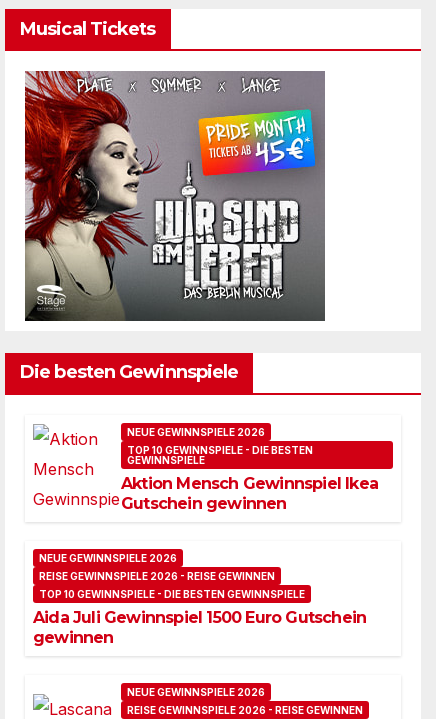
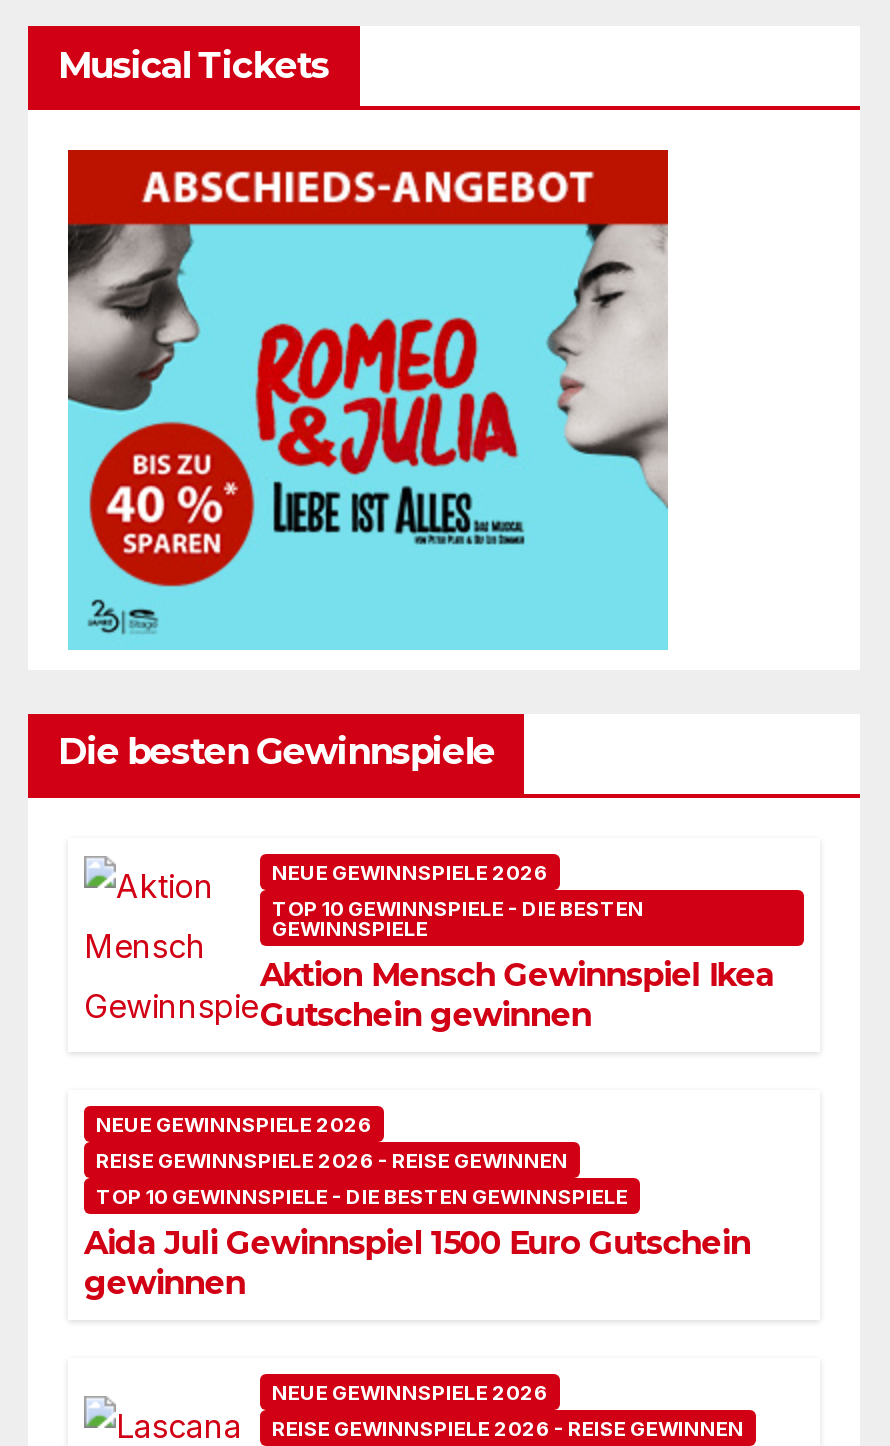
- [image]
+ [image]
